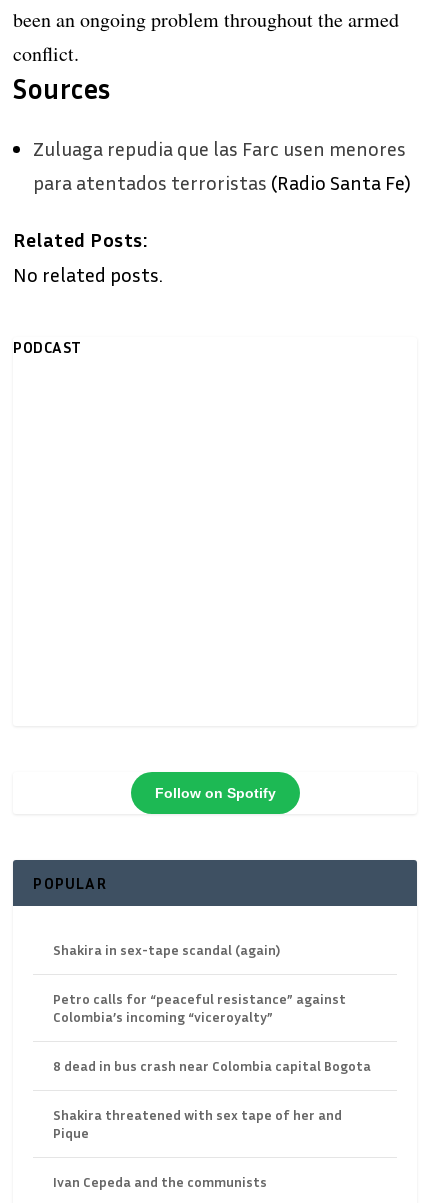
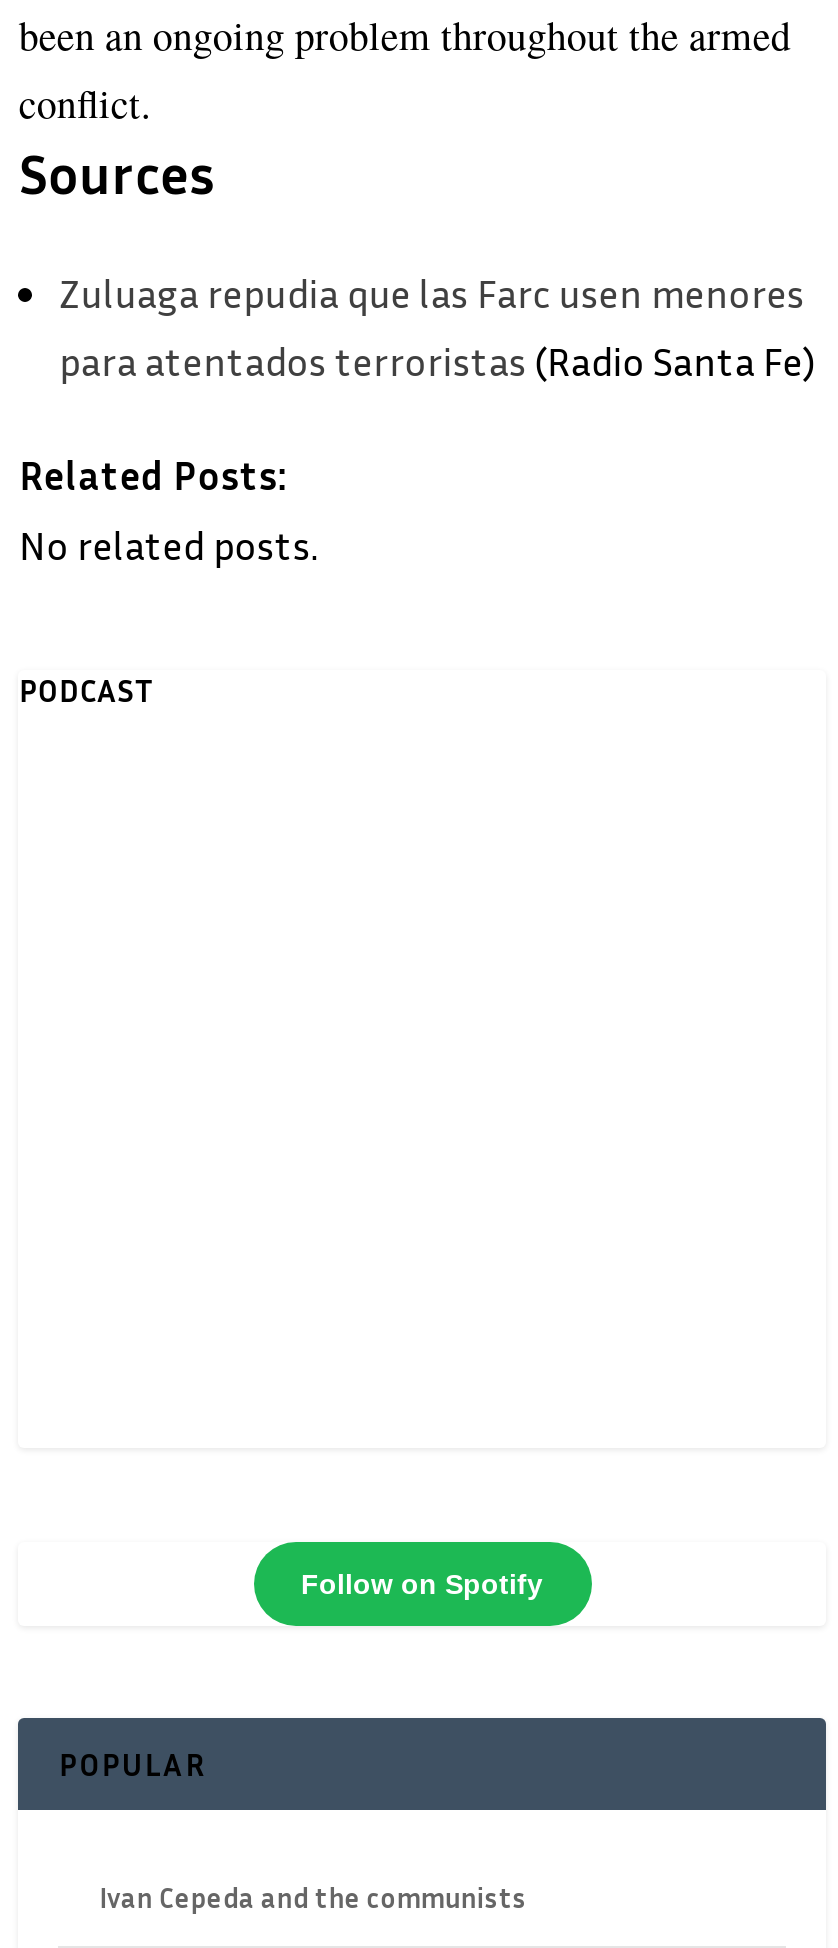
- Shakira in sex-tape scandal (again)
- Petro calls for “peaceful resistance” against
- Colombia’s incoming “viceroyalty”
- 8 dead in bus crash near Colombia capital Bogota
- Shakira threatened with sex tape of her and
- Pique
